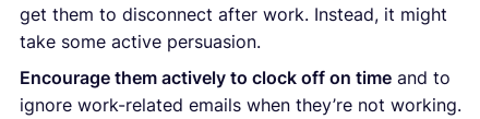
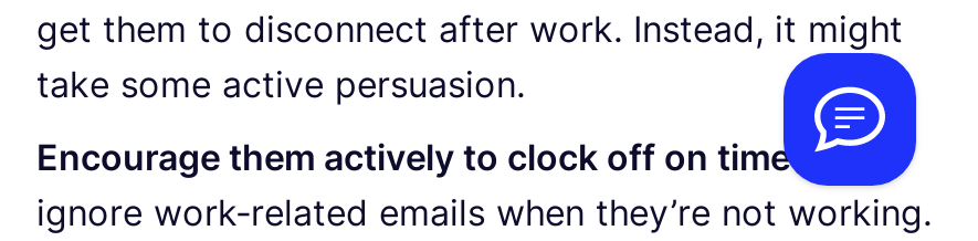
+ [image]
